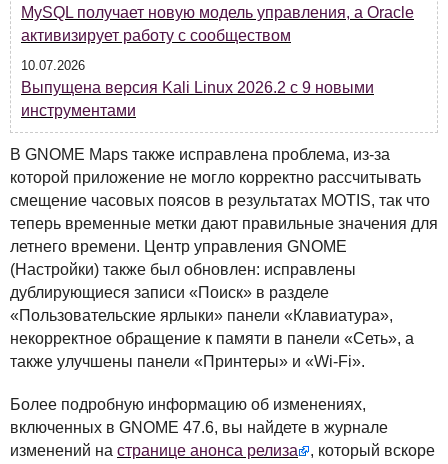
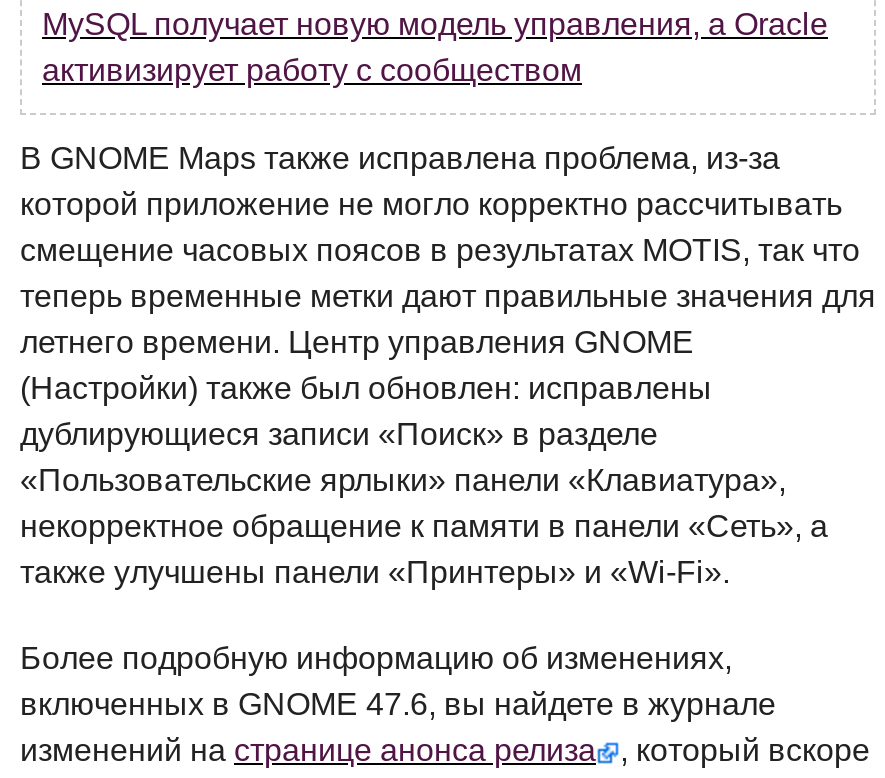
- 10.07.2026
- Выпущена версия Kali Linux 2026.2 с 9 новыми
- инструментами
